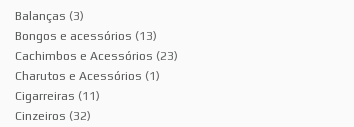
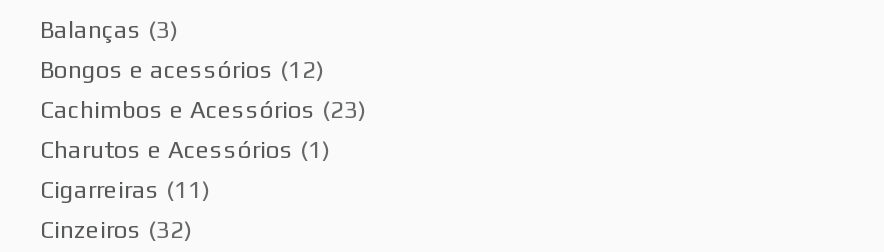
- Bongos e acessórios (13)
+ Bongos e acessórios (12)
